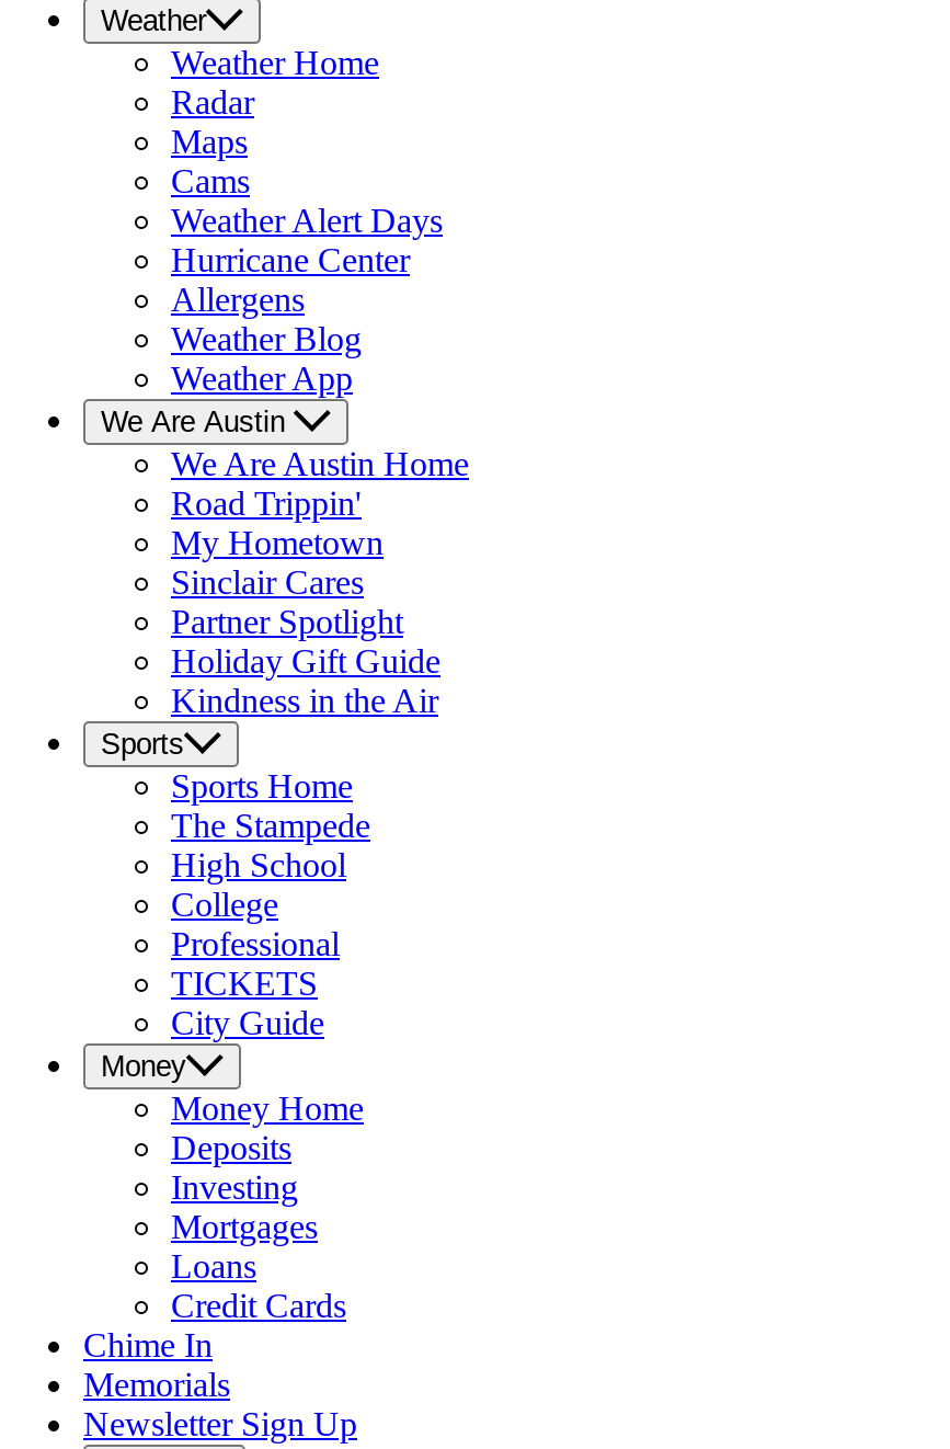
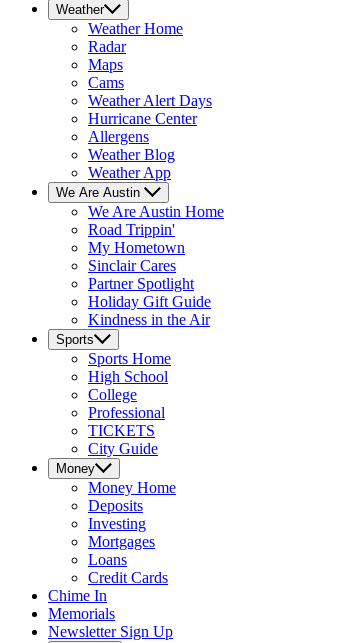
- The Stampede
